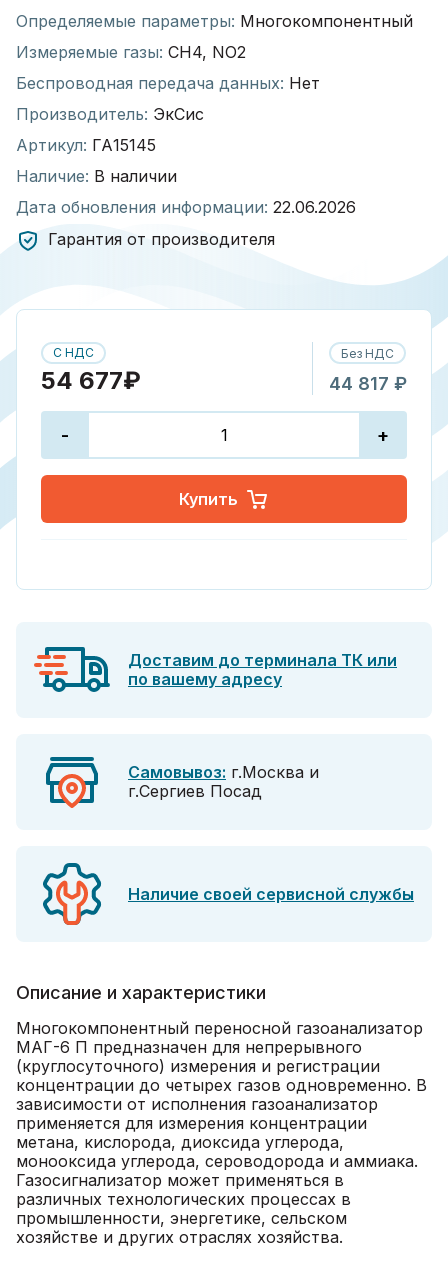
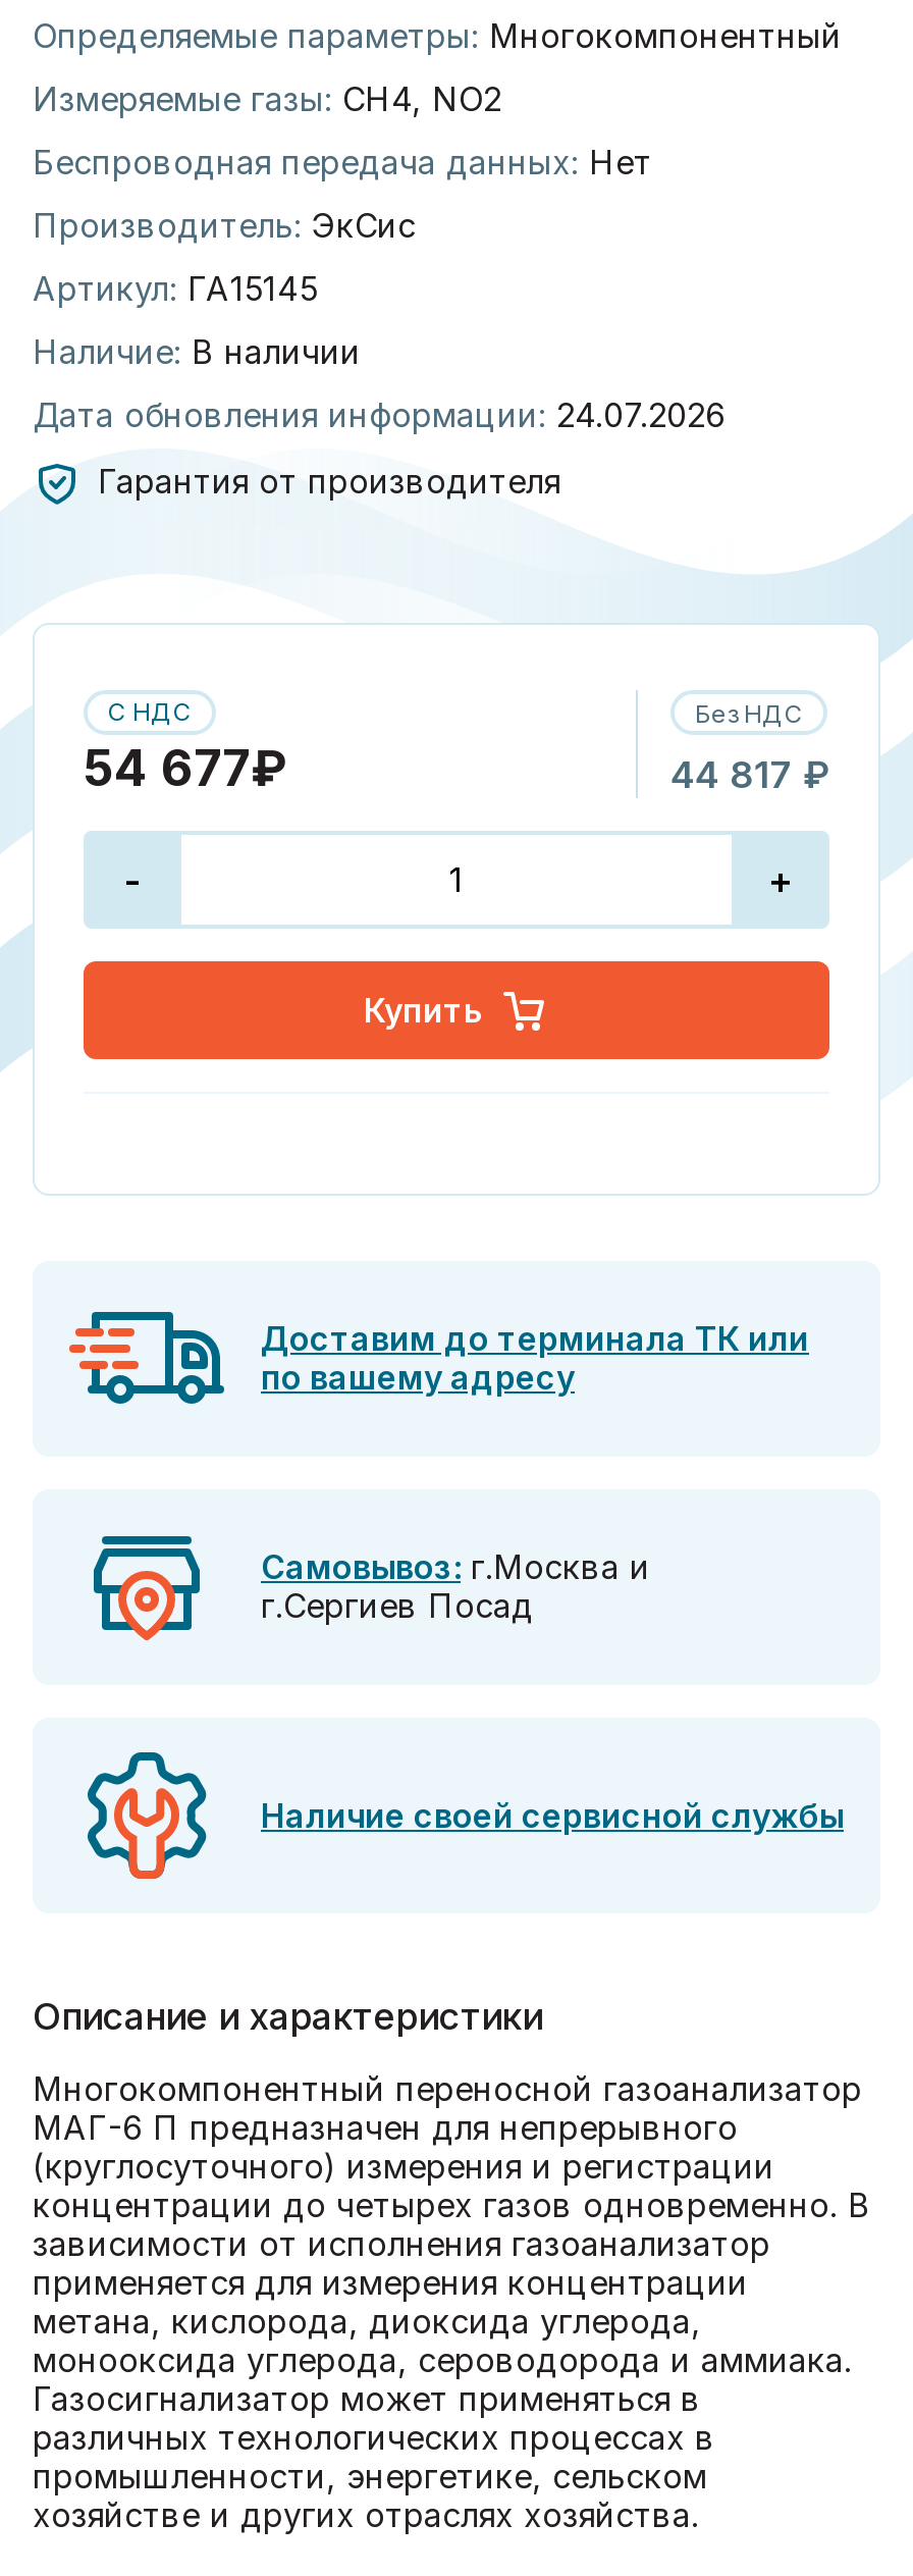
- Дата обновления информации: 22.06.2026
+ Дата обновления информации: 24.07.2026
